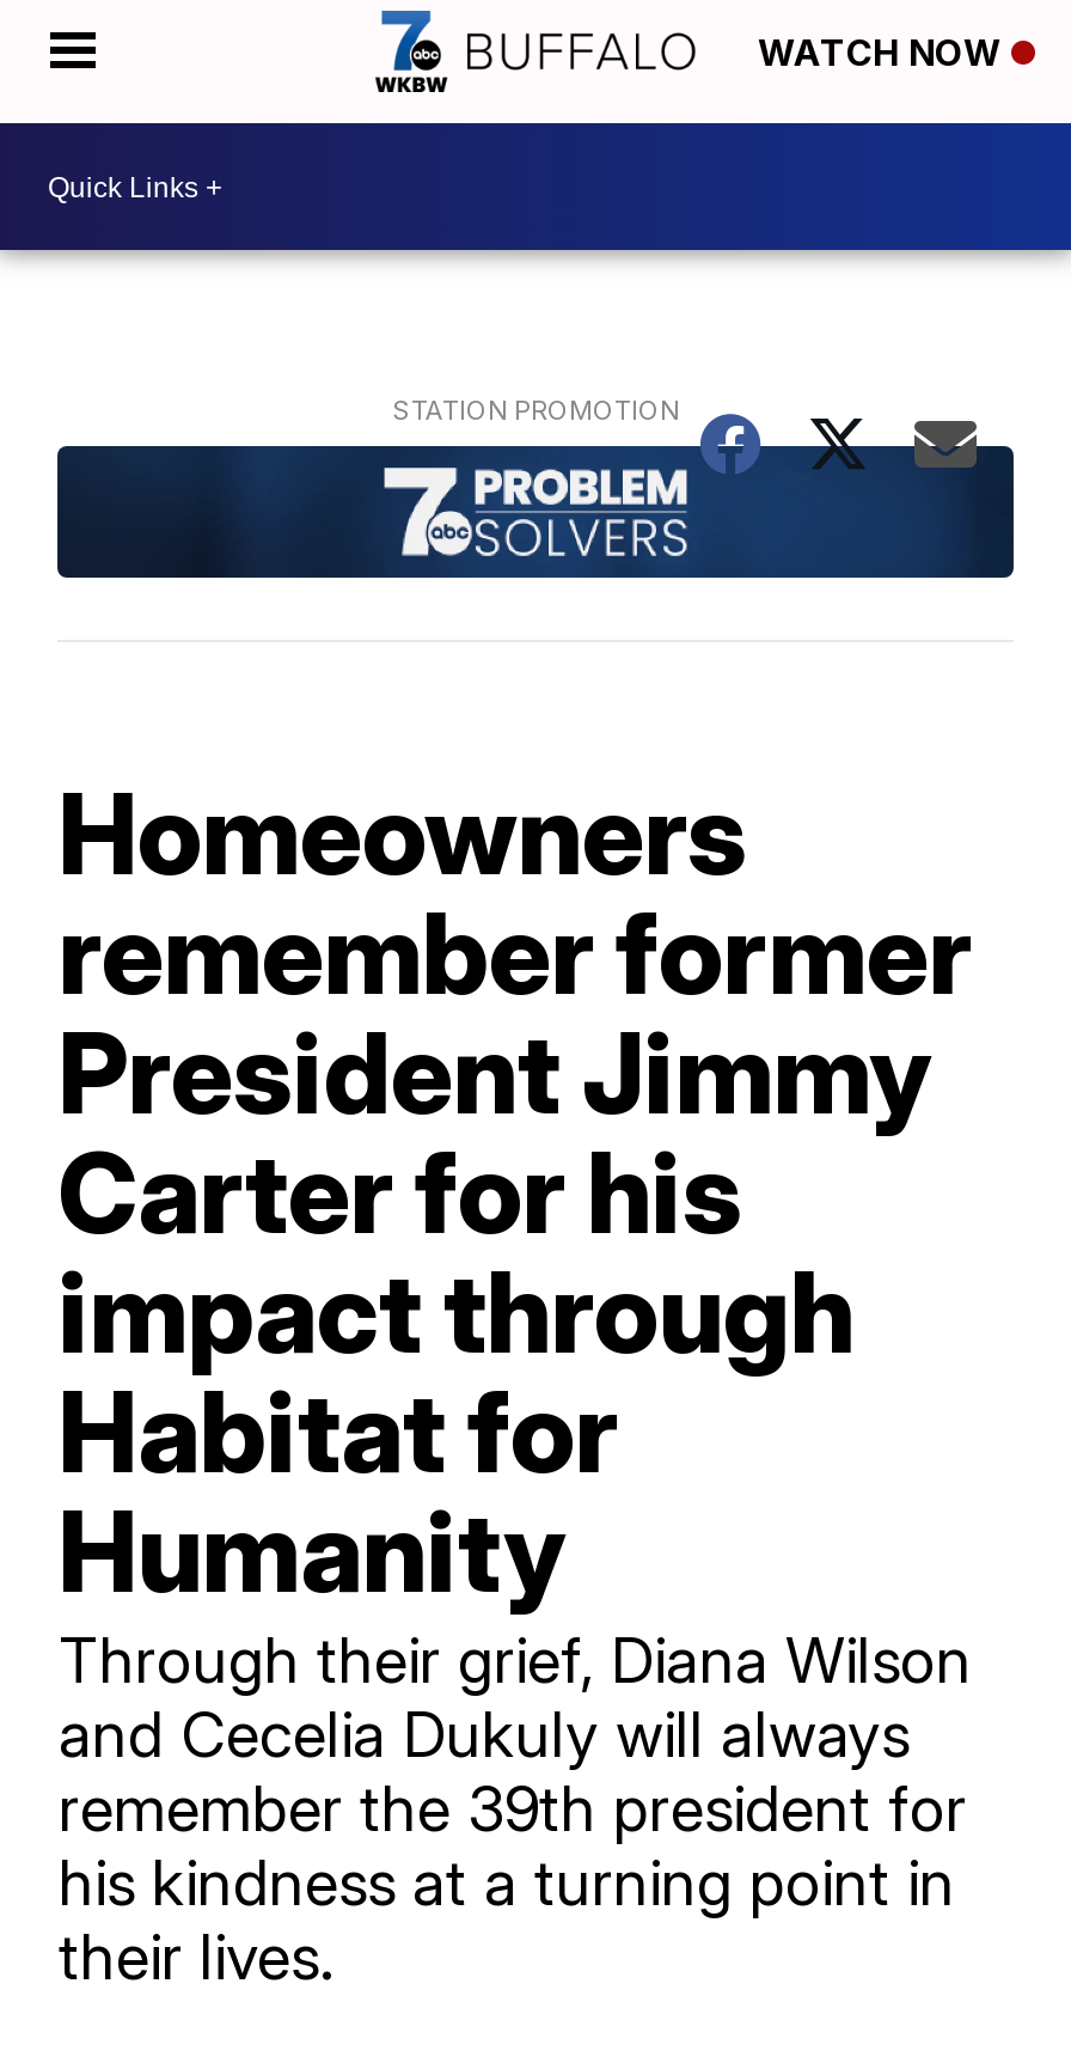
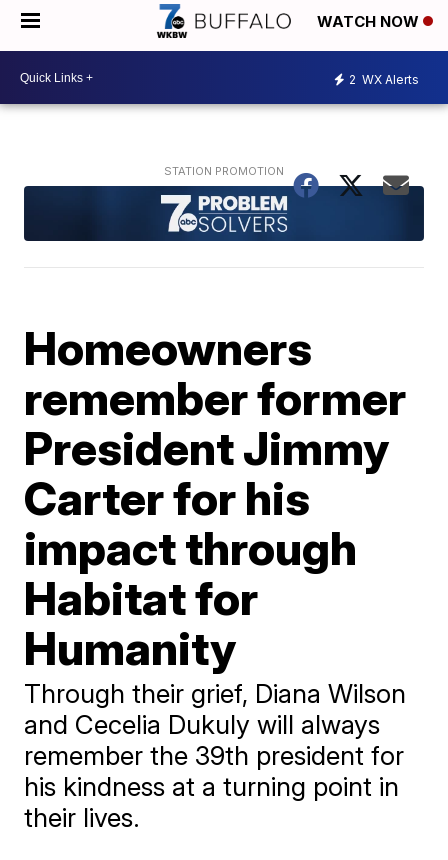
+ 2 WX Alerts
